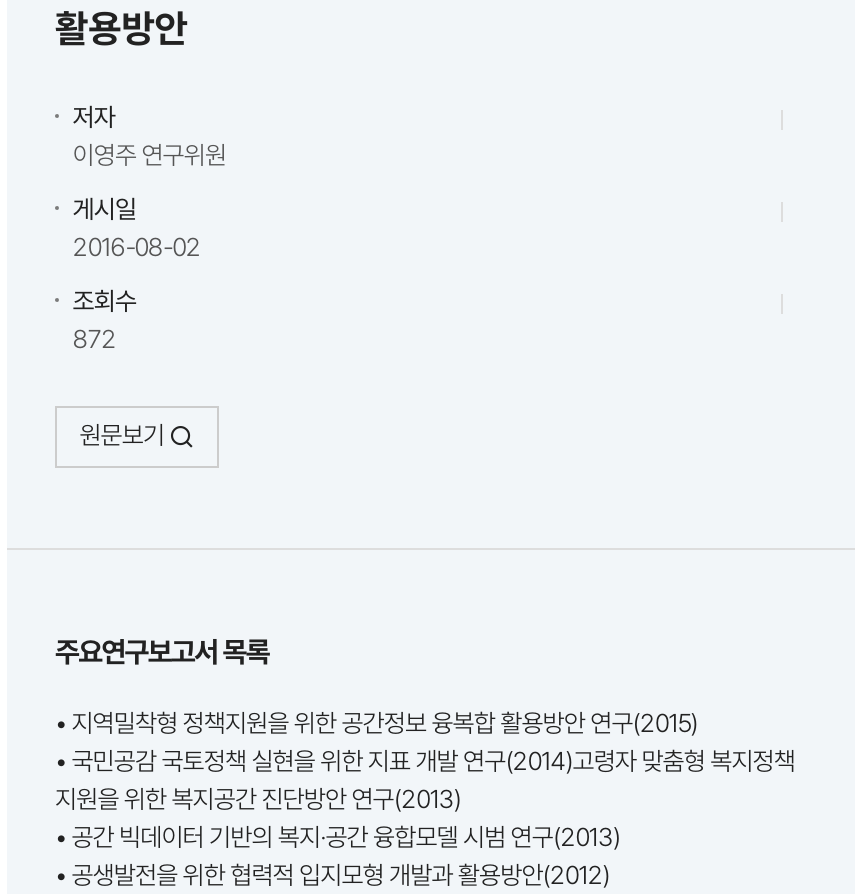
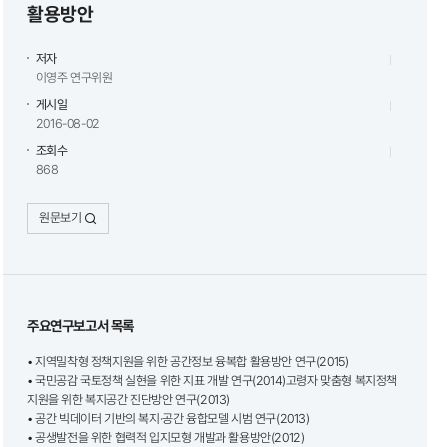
- 872
+ 868
